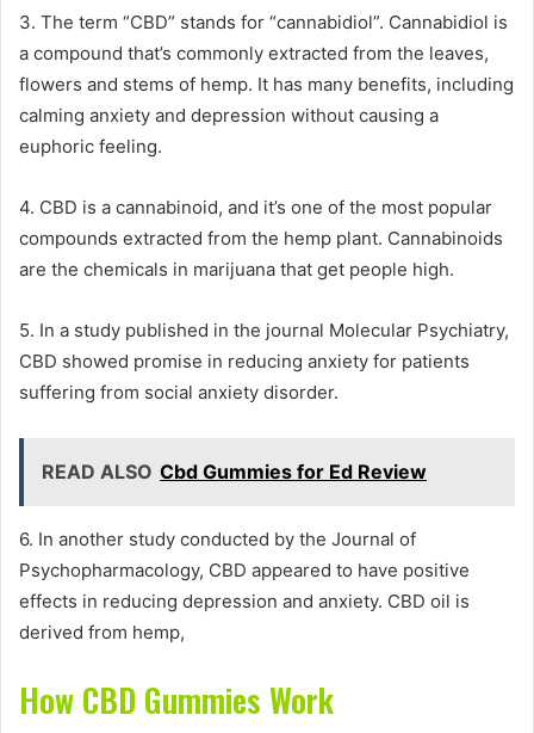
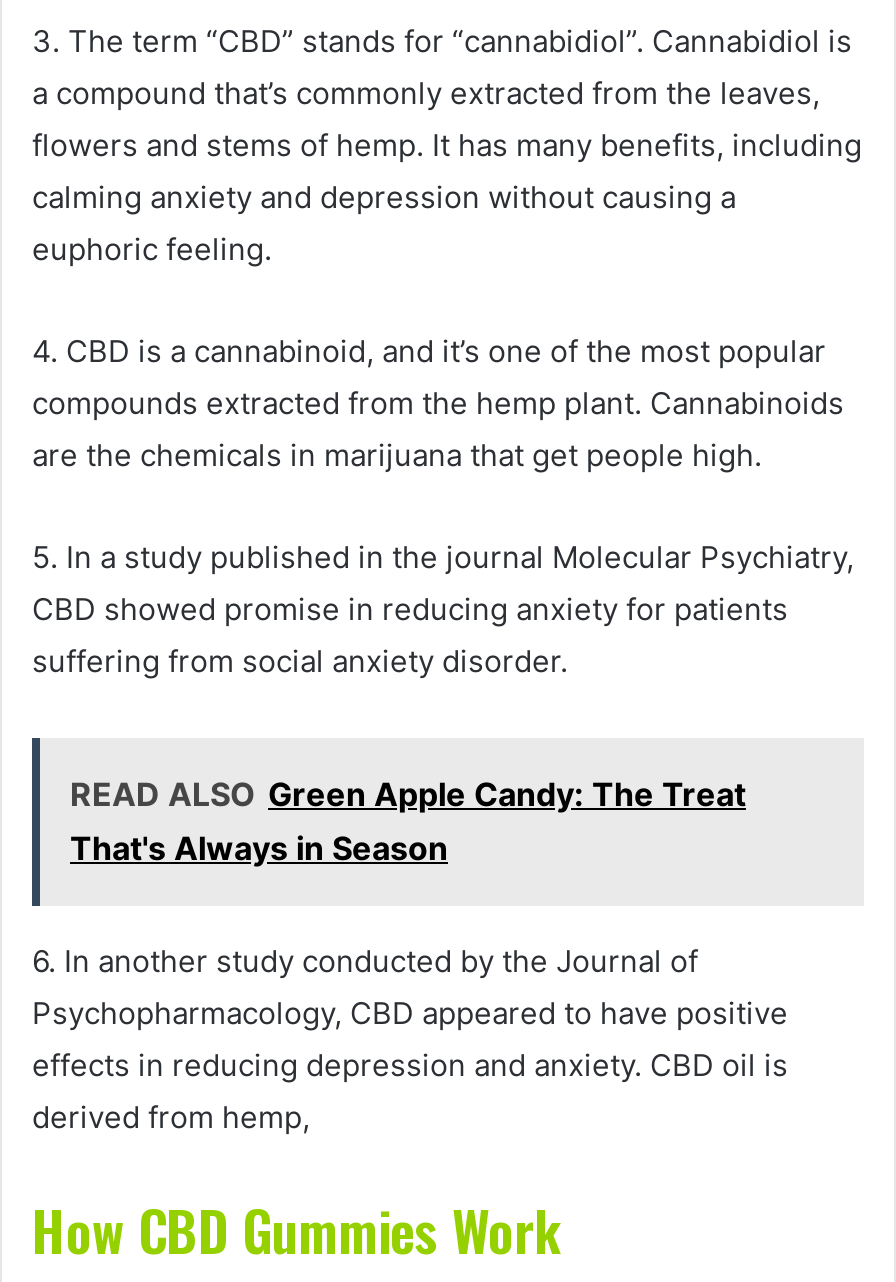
- READ ALSO Cbd Gummies for Ed Review
+ READ ALSO Green Apple Candy: The Treat
+ That's Always in Season
